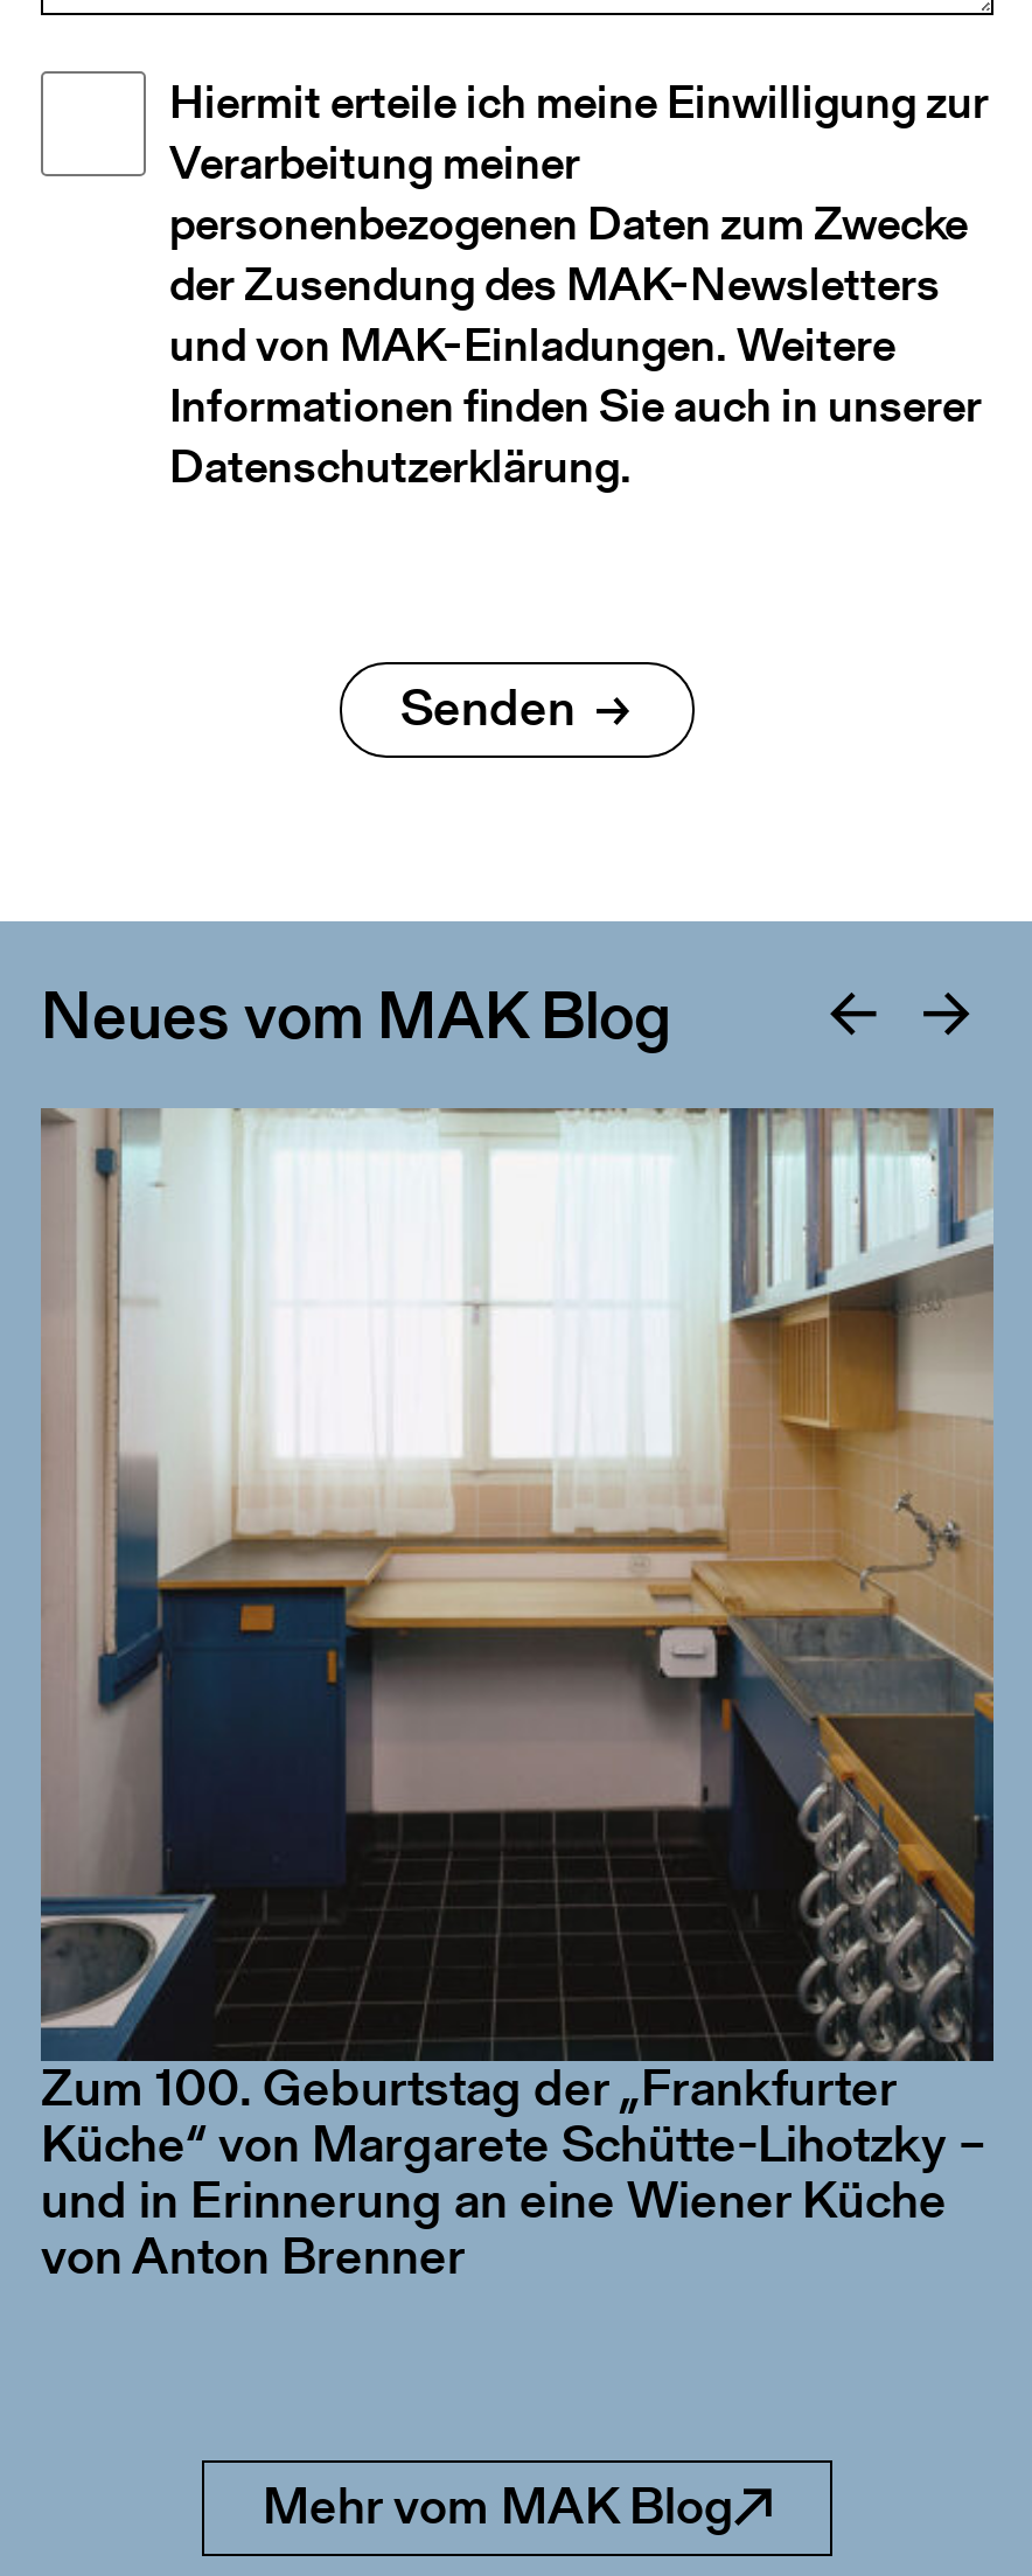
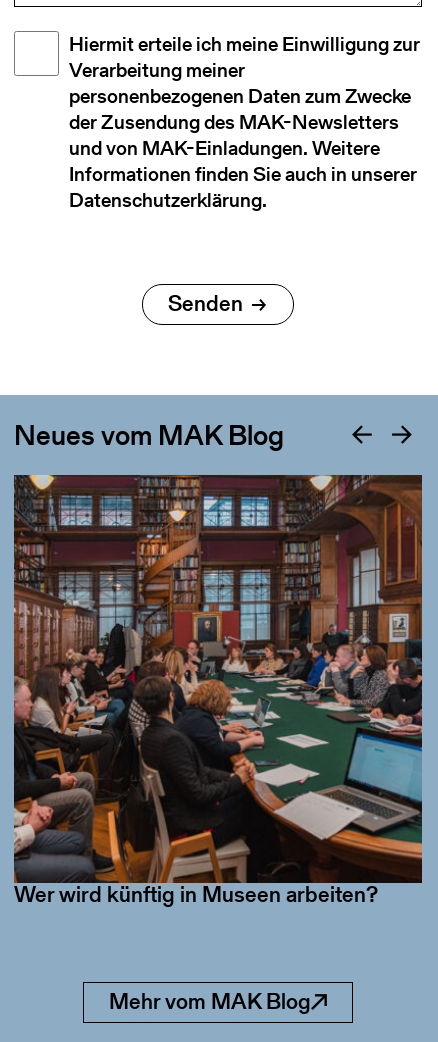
- [image]
+ [image]

- Zum 100. Geburtstag der „Frankfurter
- Küche“ von Margarete Schütte-Lihotzky –
- und in Erinnerung an eine Wiener Küche
- von Anton Brenner
+ Wer wird künftig in Museen arbeiten?
